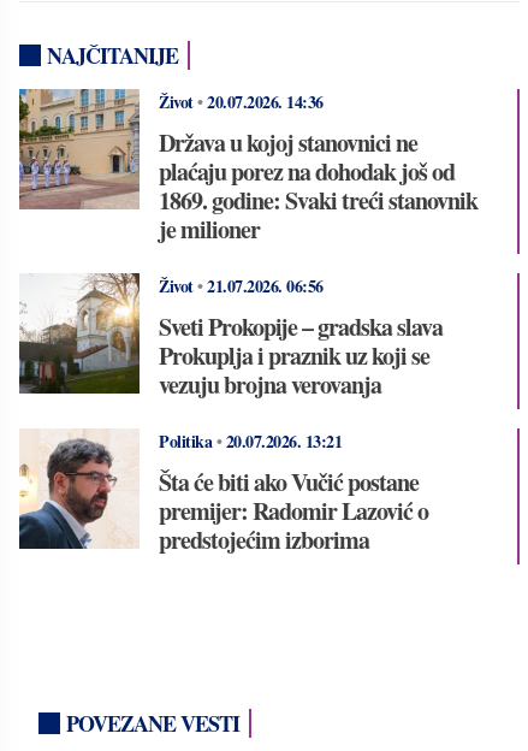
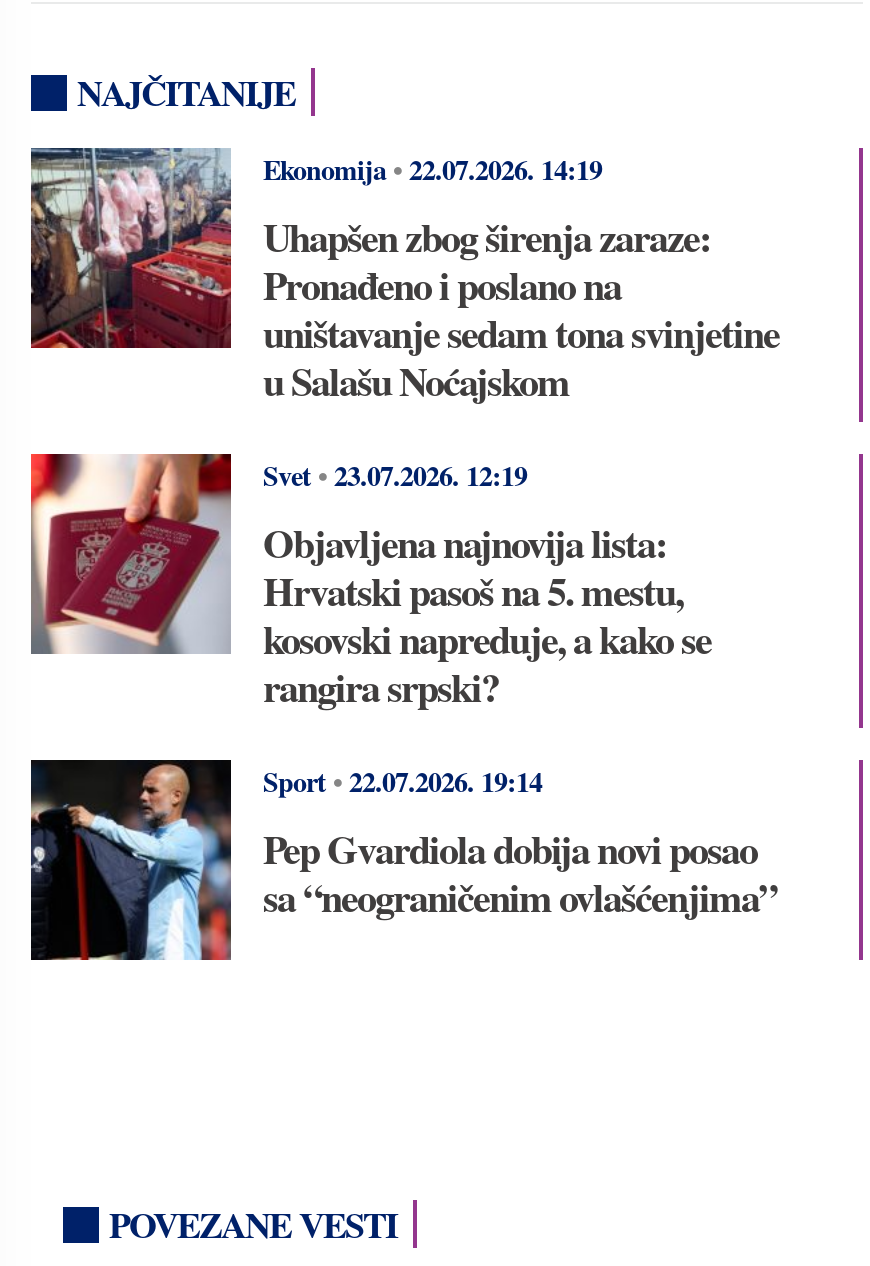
- [image]
- Život •20.07.2026. 14:36
- Država u kojoj stanovnici ne
- plaćaju porez na dohodak još od
- 1869. godine: Svaki treći stanovnik
- je milioner
+ [image]
+ Ekonomija •22.07.2026. 14:19
+ Uhapšen zbog širenja zaraze:
+ Pronađeno i poslano na
+ uništavanje sedam tona svinjetine
+ u Salašu Noćajskom

- [image]
- Život • 21.07.2026. 06:56
- Sveti Prokopije – gradska slava
- Prokuplja i praznik uz koji se
- vezuju brojna verovanja
+ [image]
+ Svet •23.07.2026. 12:19
+ Objavljena najnovija lista:
+ Hrvatski pasoš na 5. mestu,
+ kosovski napreduje, a kako se
+ rangira srpski?

- [image]
- Politika • 20.07.2026. 13:21
- Šta će biti ako Vučić postane
- premijer: Radomir Lazović o
- predstojećim izborima
+ [image]
+ Sport •22.07.2026. 19:14
+ Pep Gvardiola dobija novi posao
+ sa “neograničenim ovlašćenjima”
